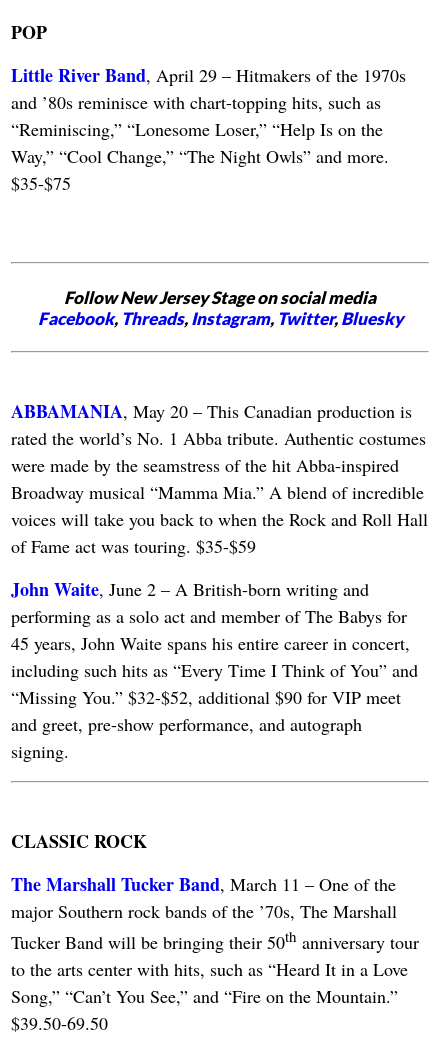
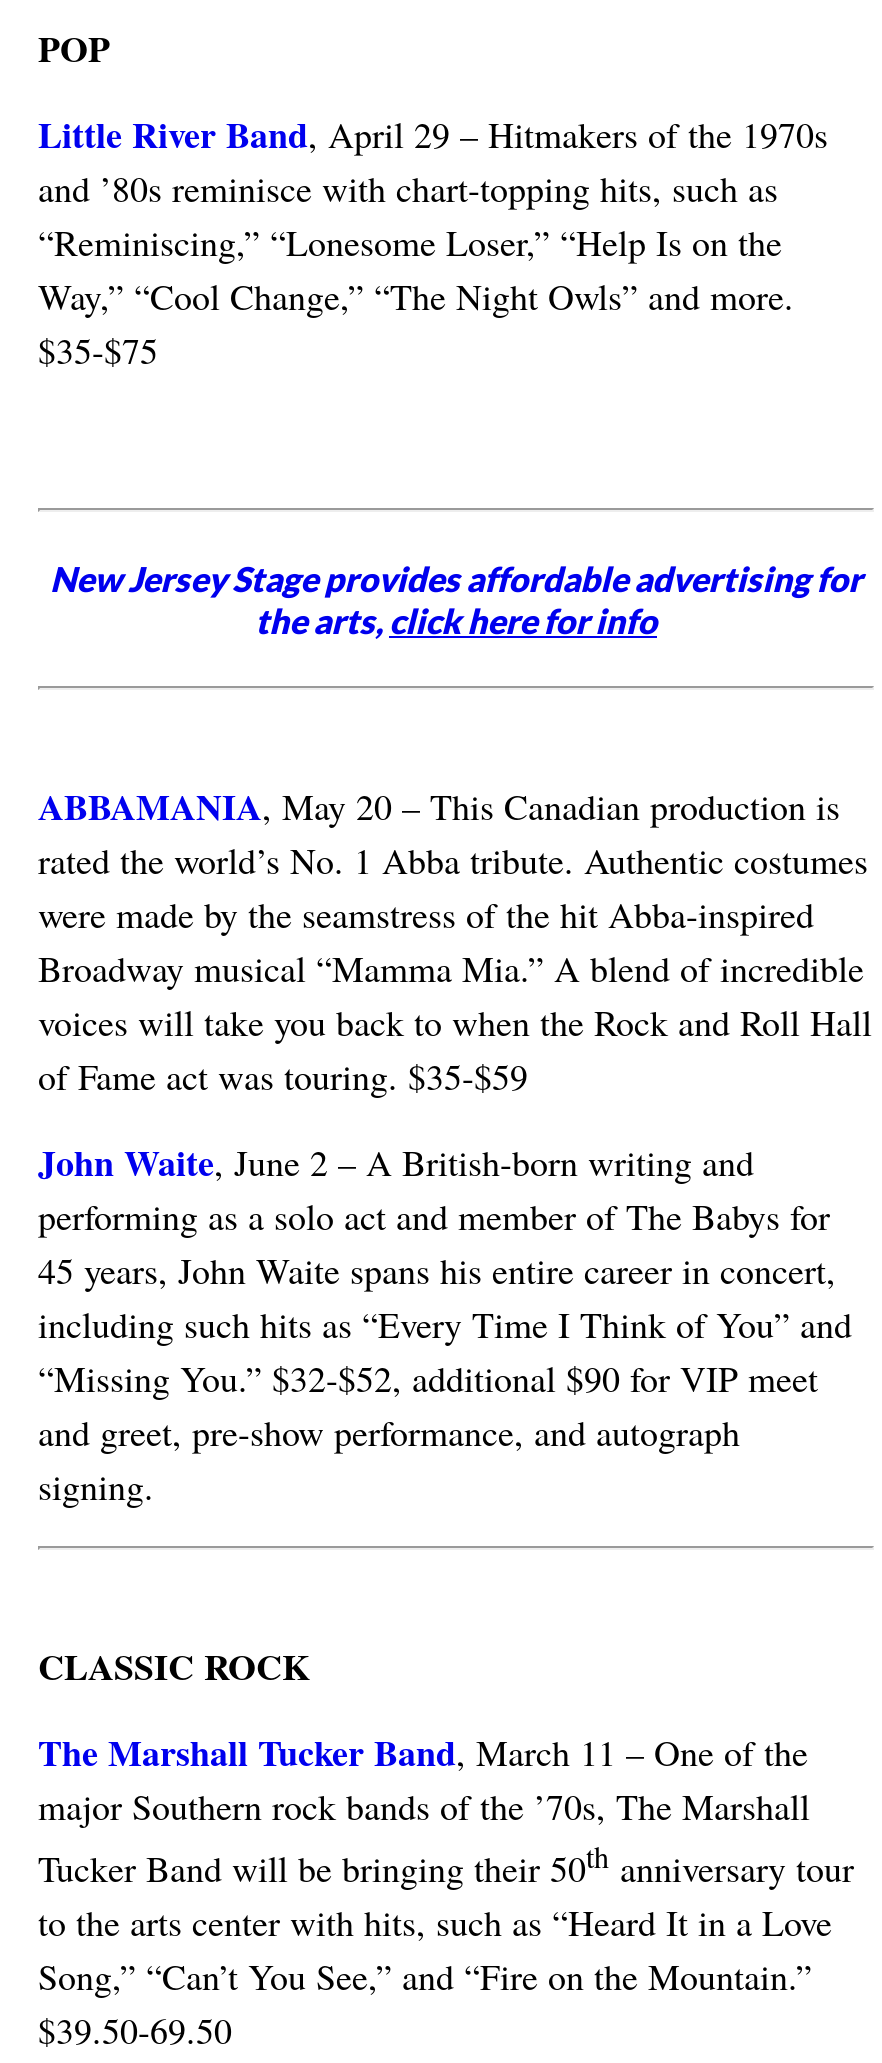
- Follow New Jersey Stage on social media
- Facebook, Threads, Instagram, Twitter, Bluesky
+ New Jersey Stage provides affordable advertising for
+ the arts, click here for info
